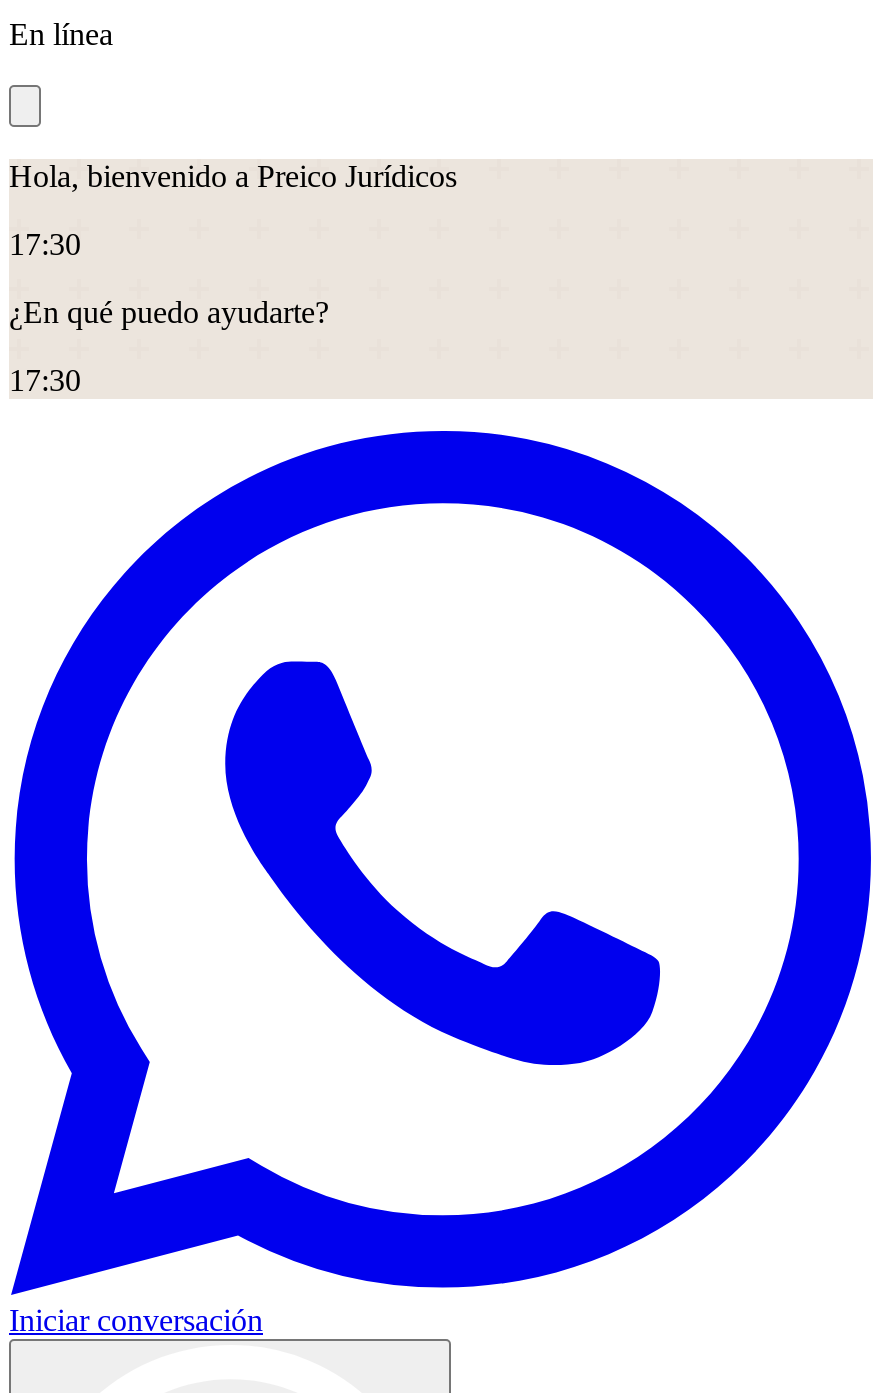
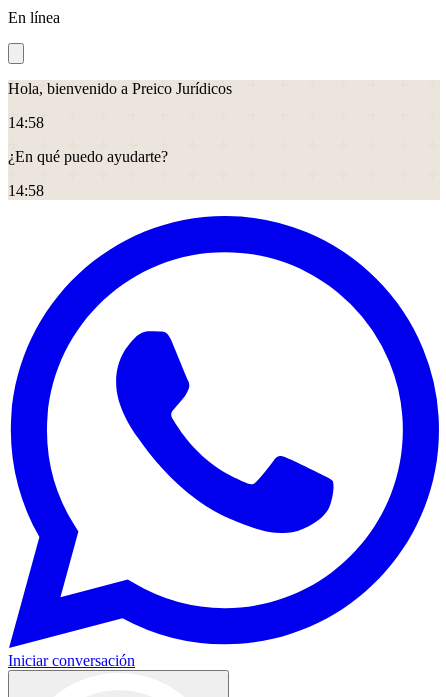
- 17:30
+ 14:58

- 17:30
+ 14:58
